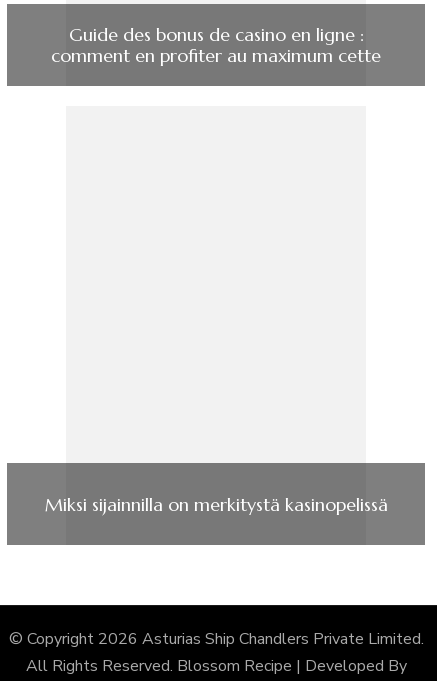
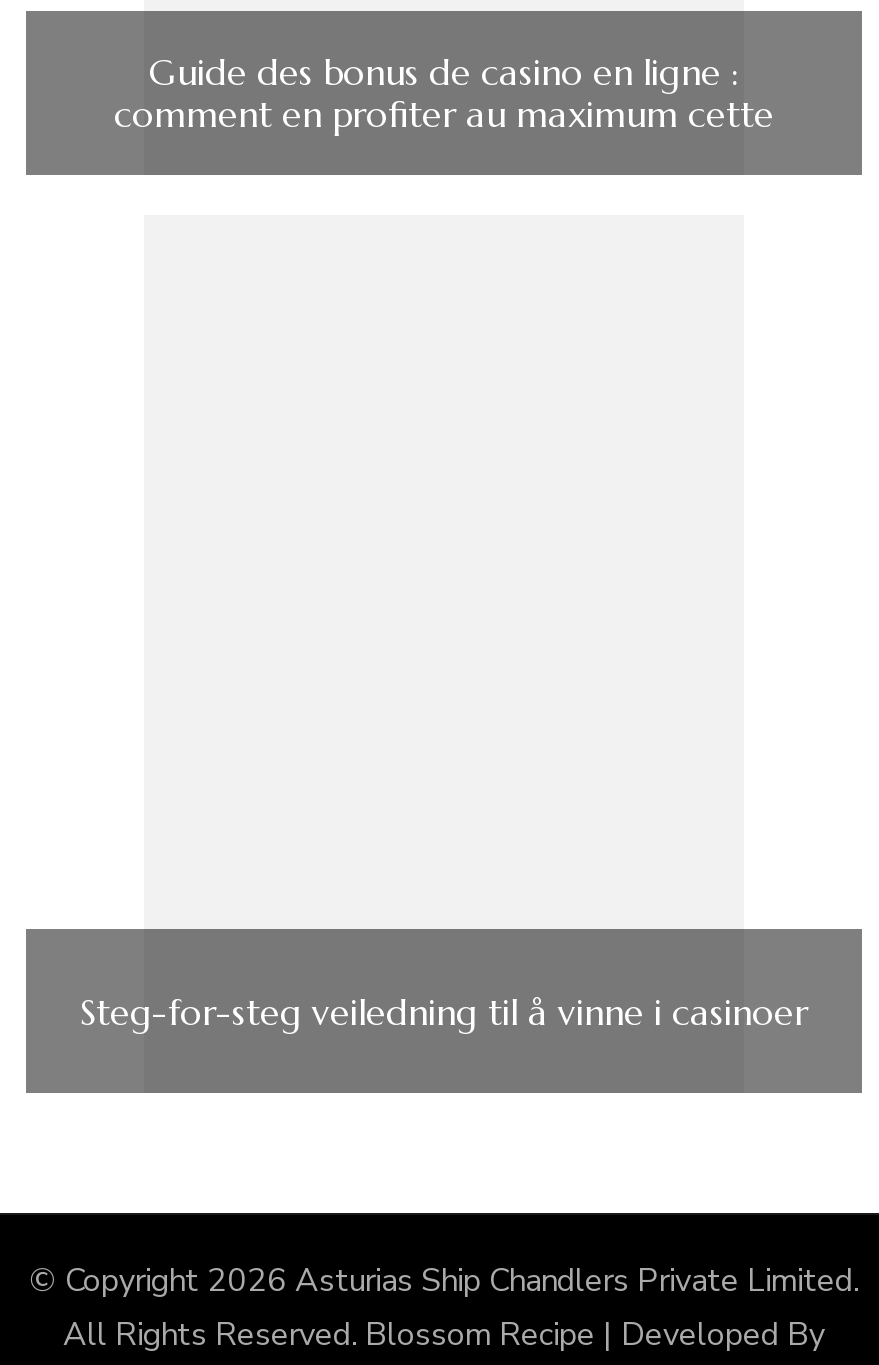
- Miksi sijainnilla on merkitystä kasinopelissä
+ Steg-for-steg veiledning til å vinne i casinoer
